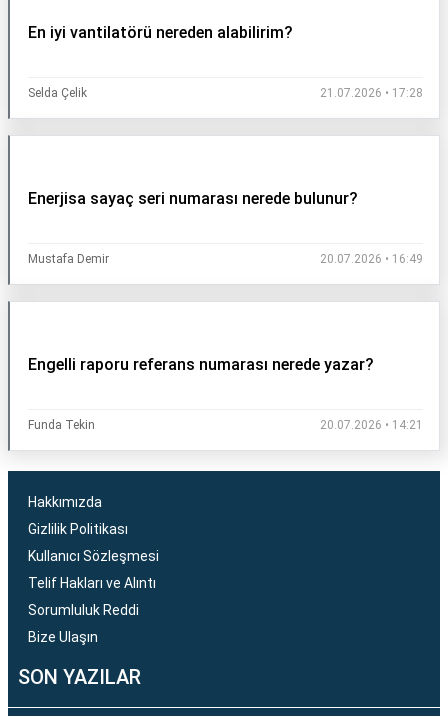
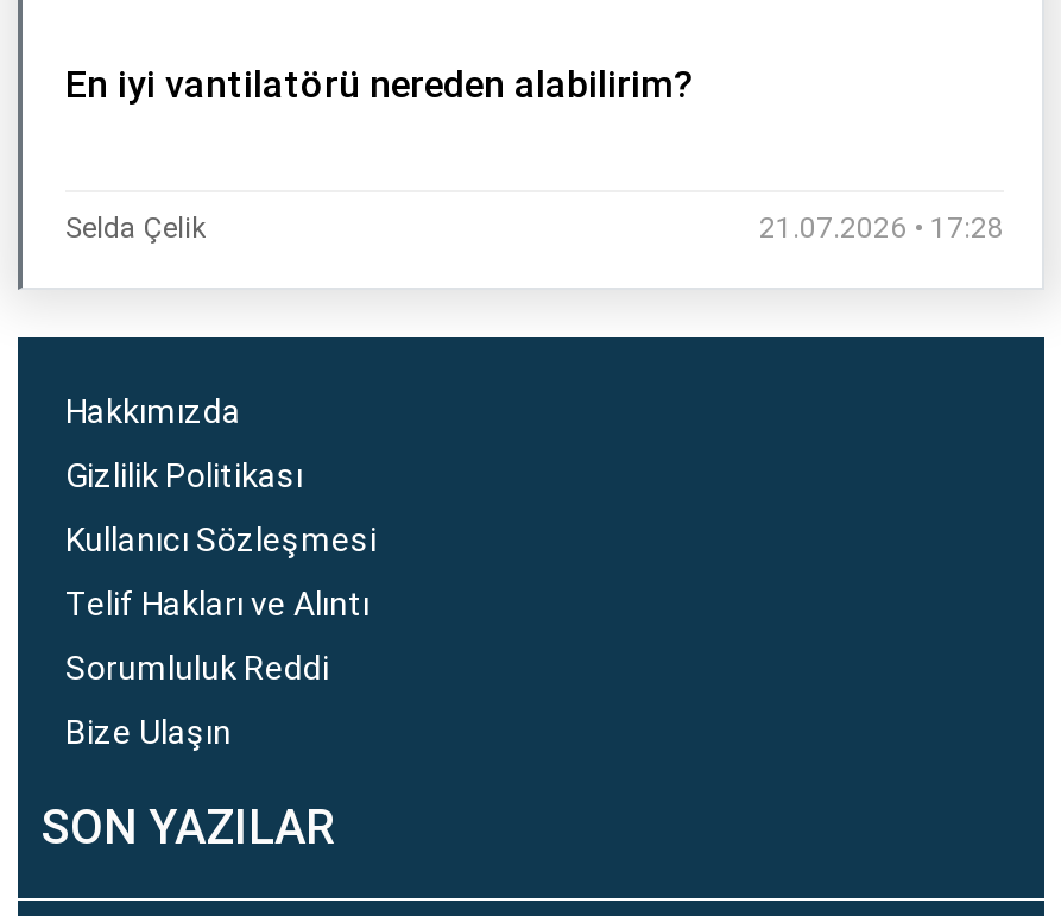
- Enerjisa sayaç seri numarası nerede bulunur?
- Mustafa Demir
- 20.07.2026 • 16:49

- Engelli raporu referans numarası nerede yazar?
- Funda Tekin
- 20.07.2026 • 14:21
